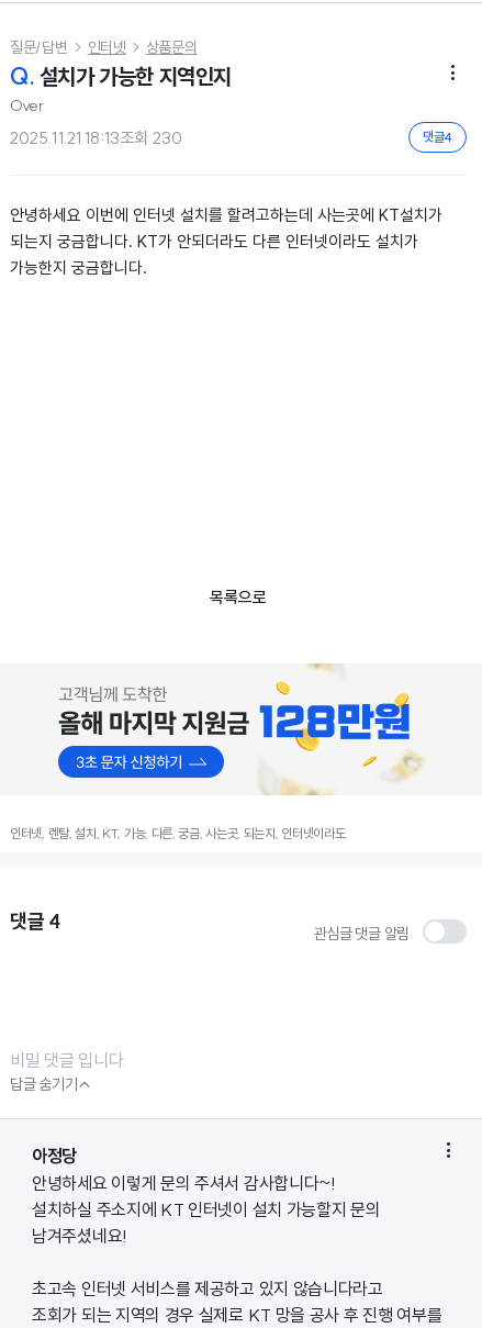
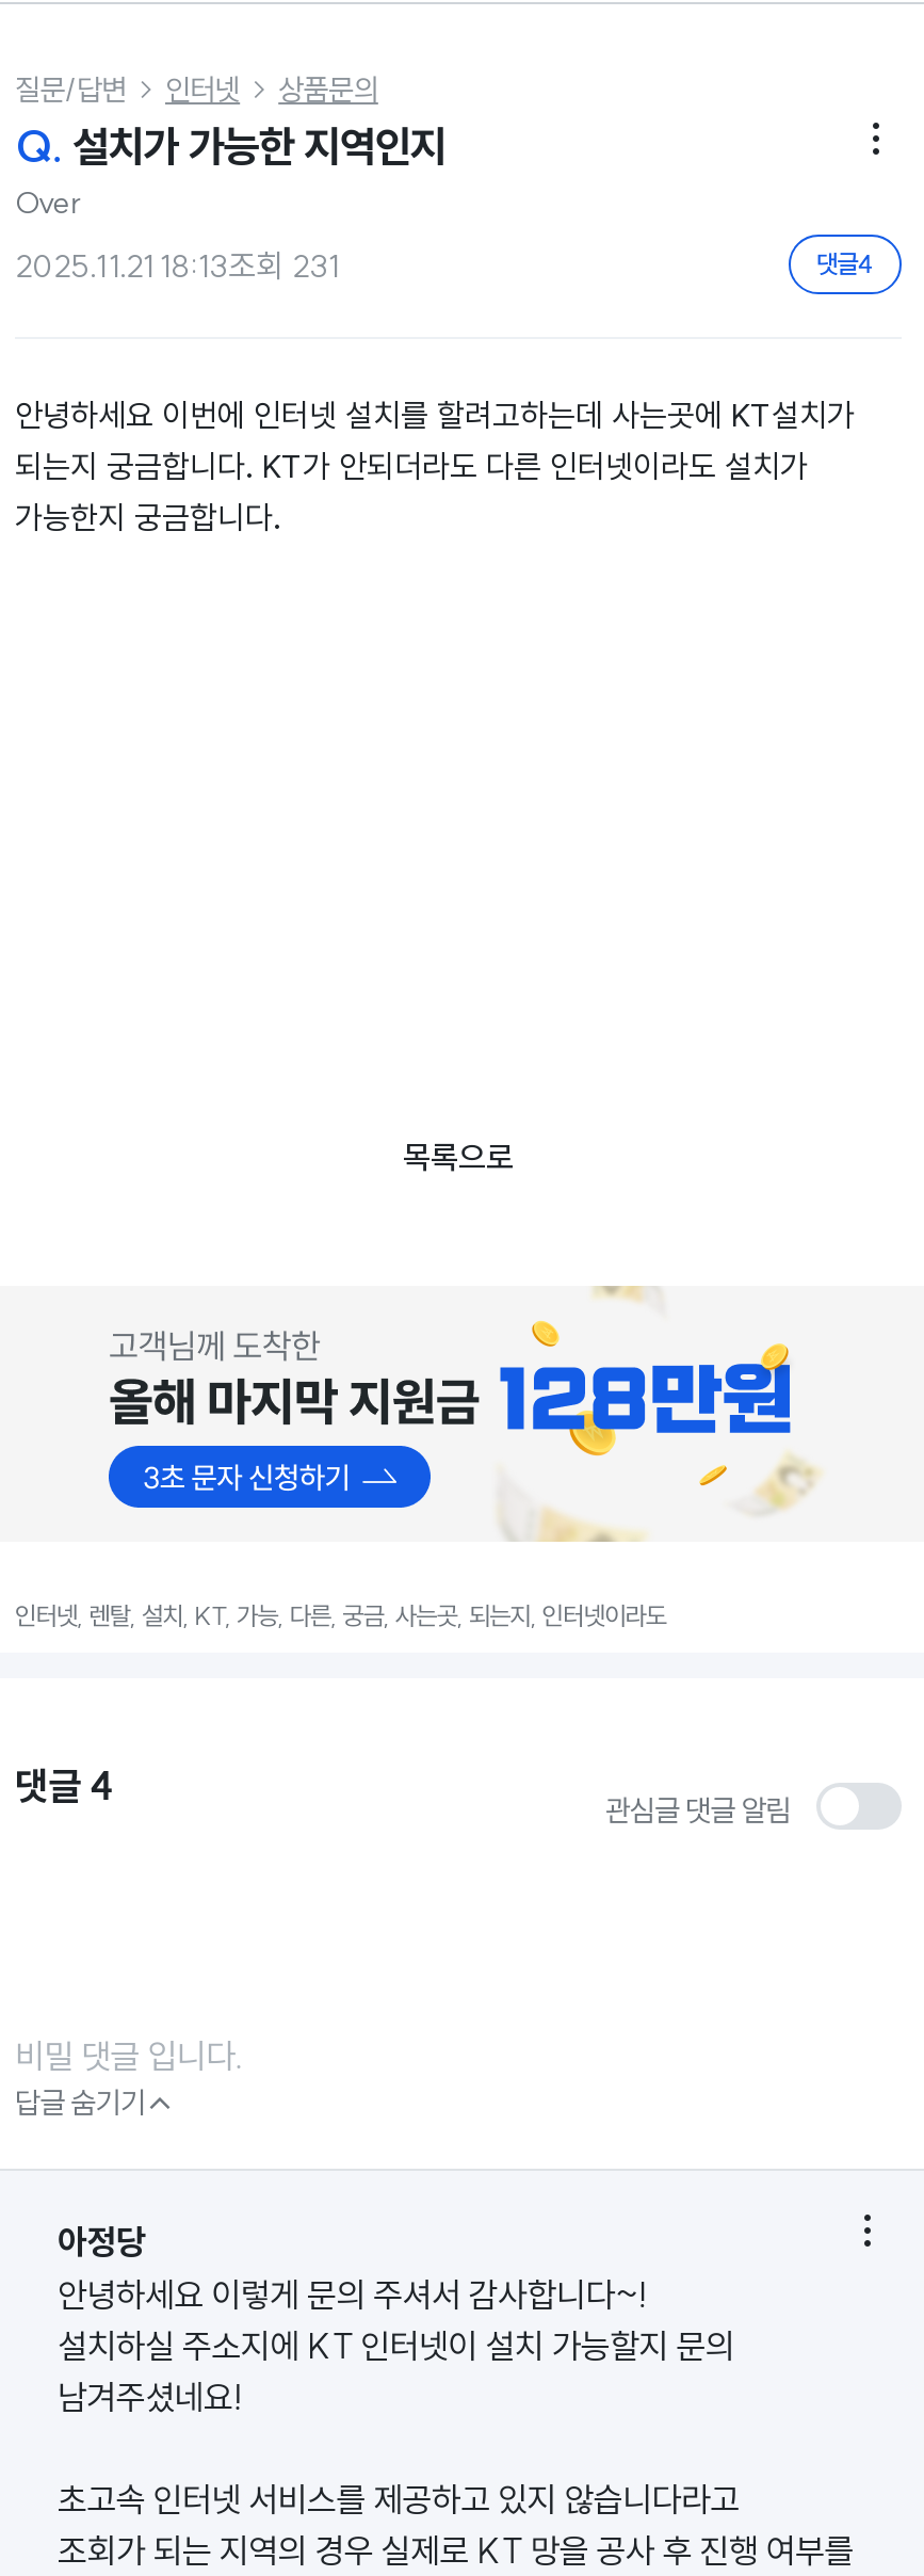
- 2025.11.21 18:13조회 230
+ 2025.11.21 18:13조회 231
